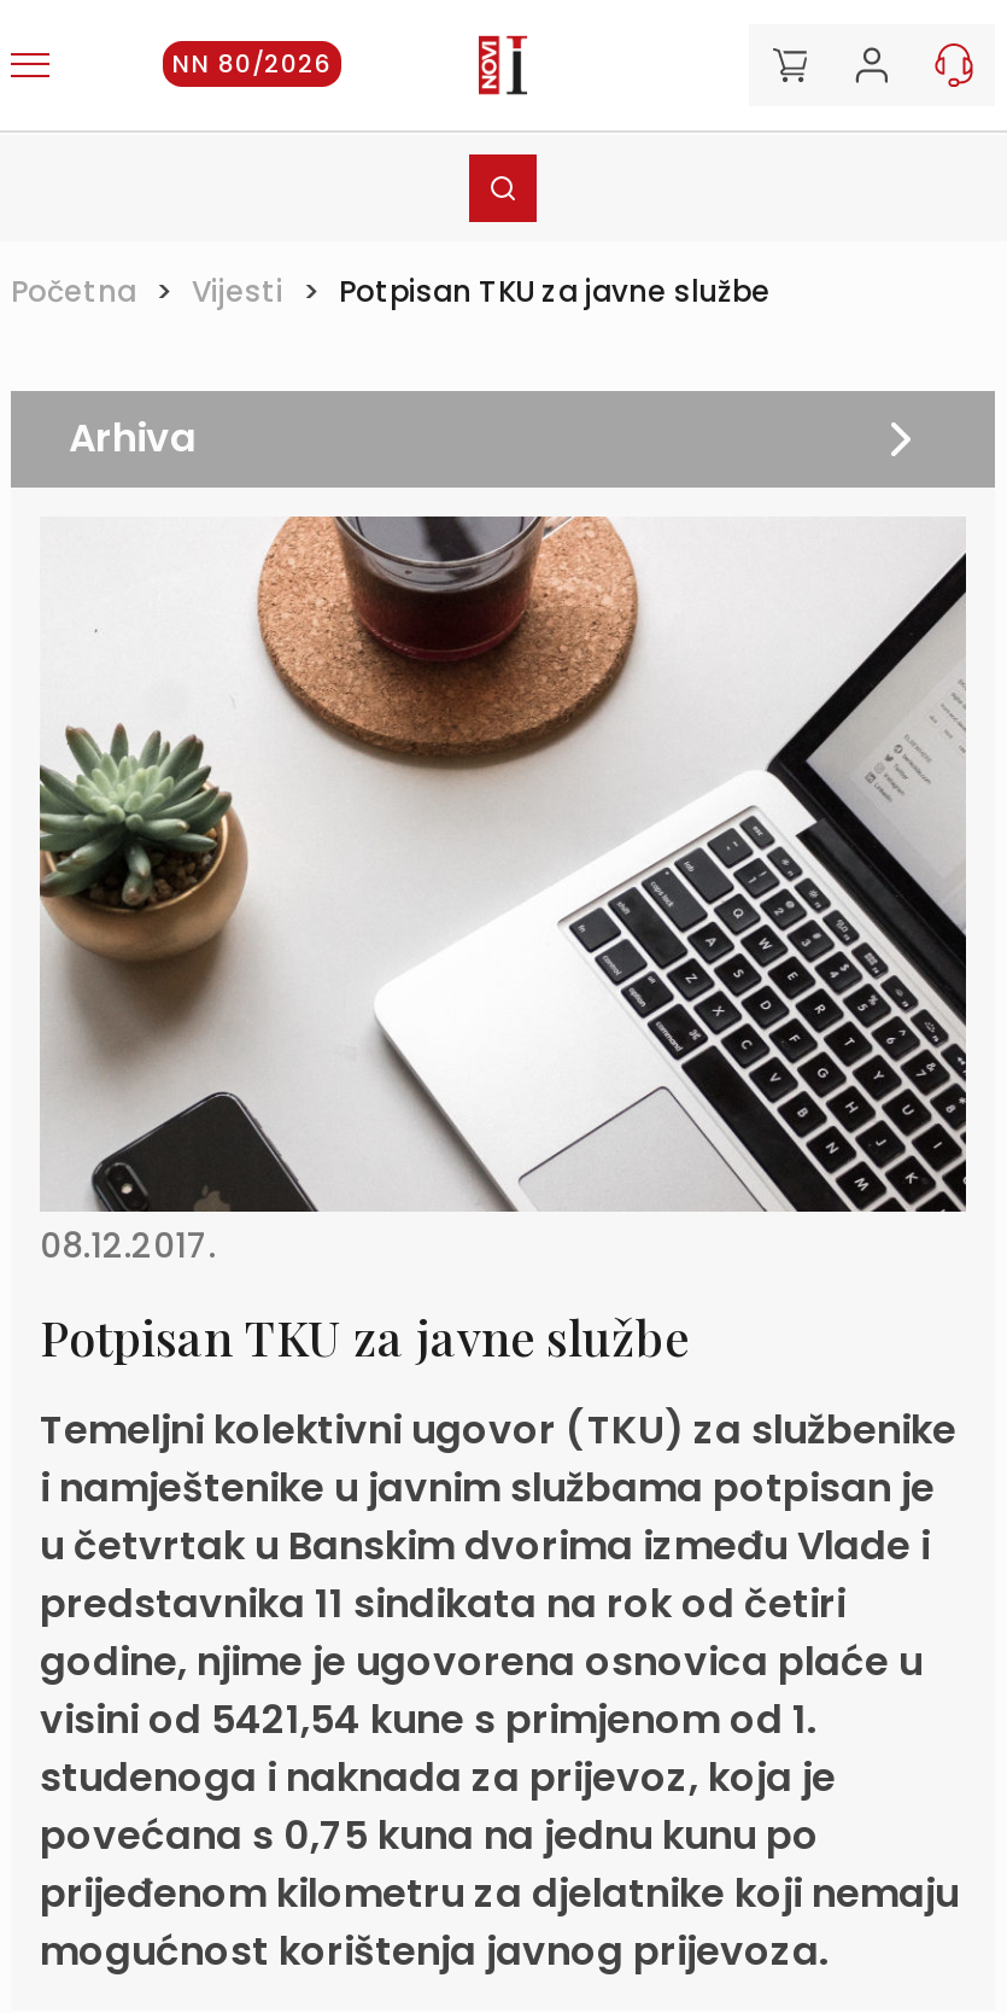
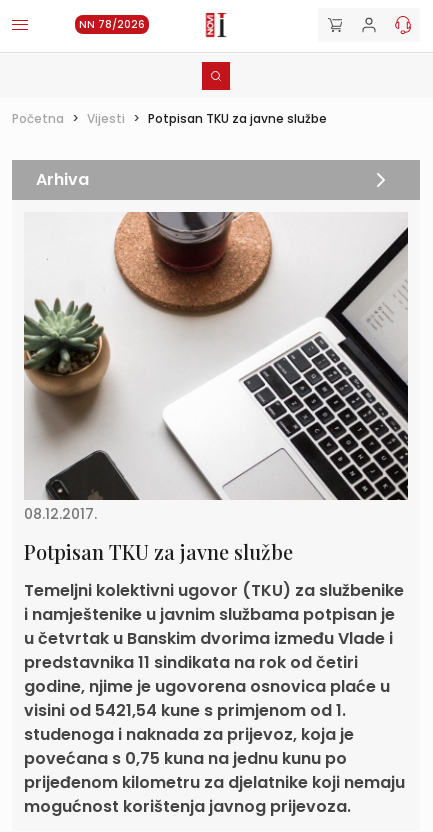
- NN 80/2026
+ NN 78/2026
